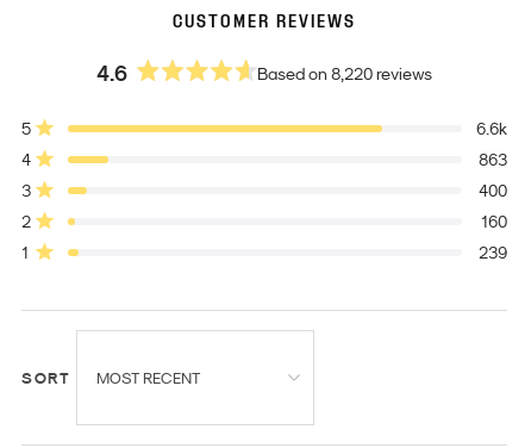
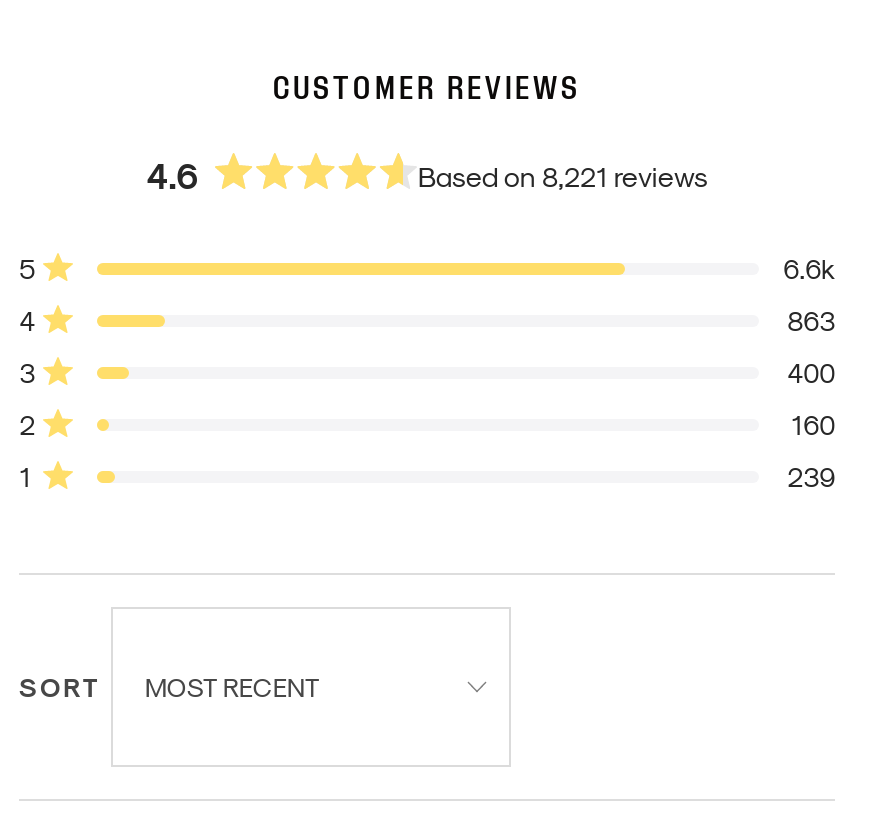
- Based on 8,220 reviews
+ Based on 8,221 reviews
